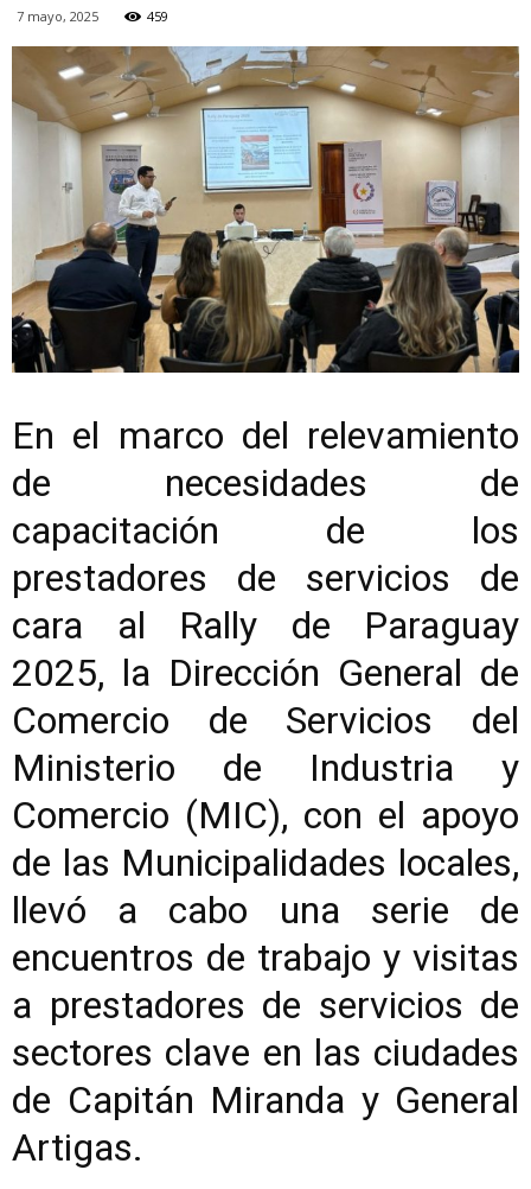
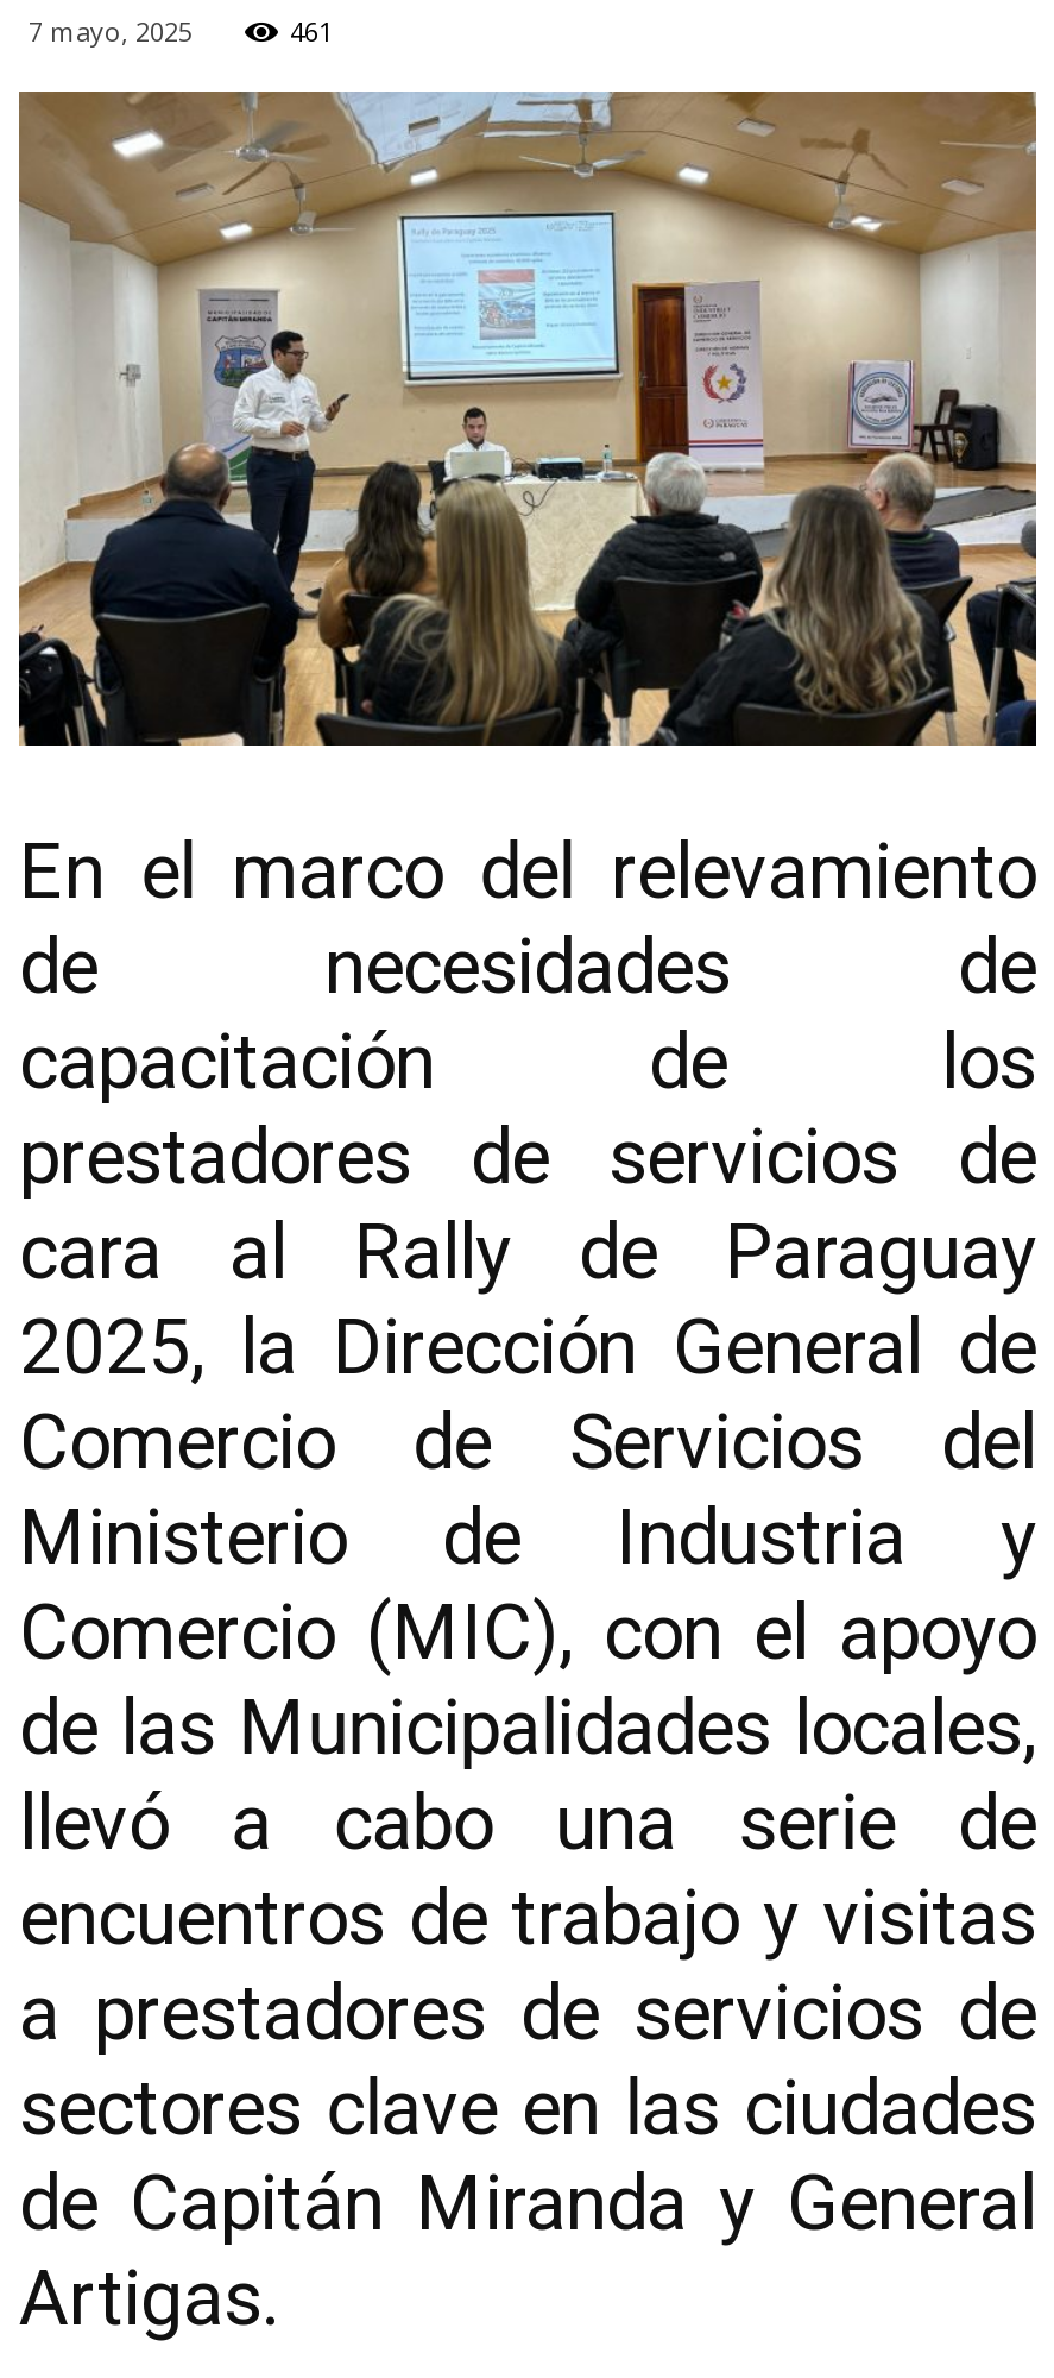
- 459
+ 461
